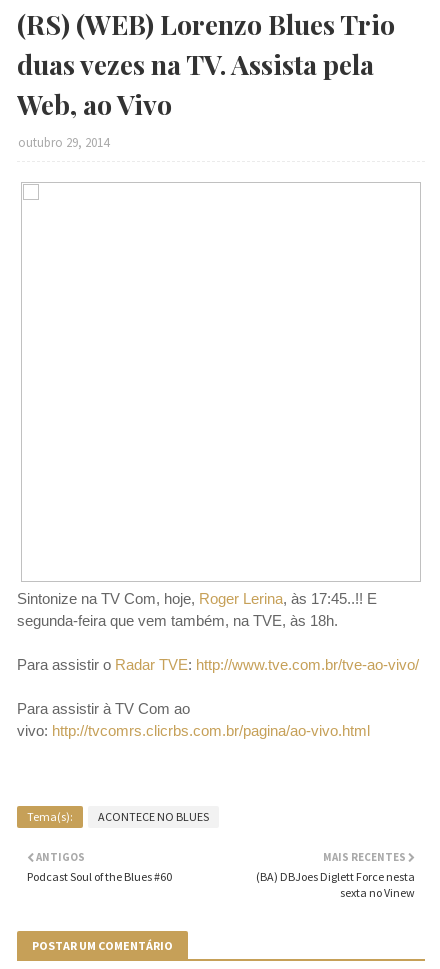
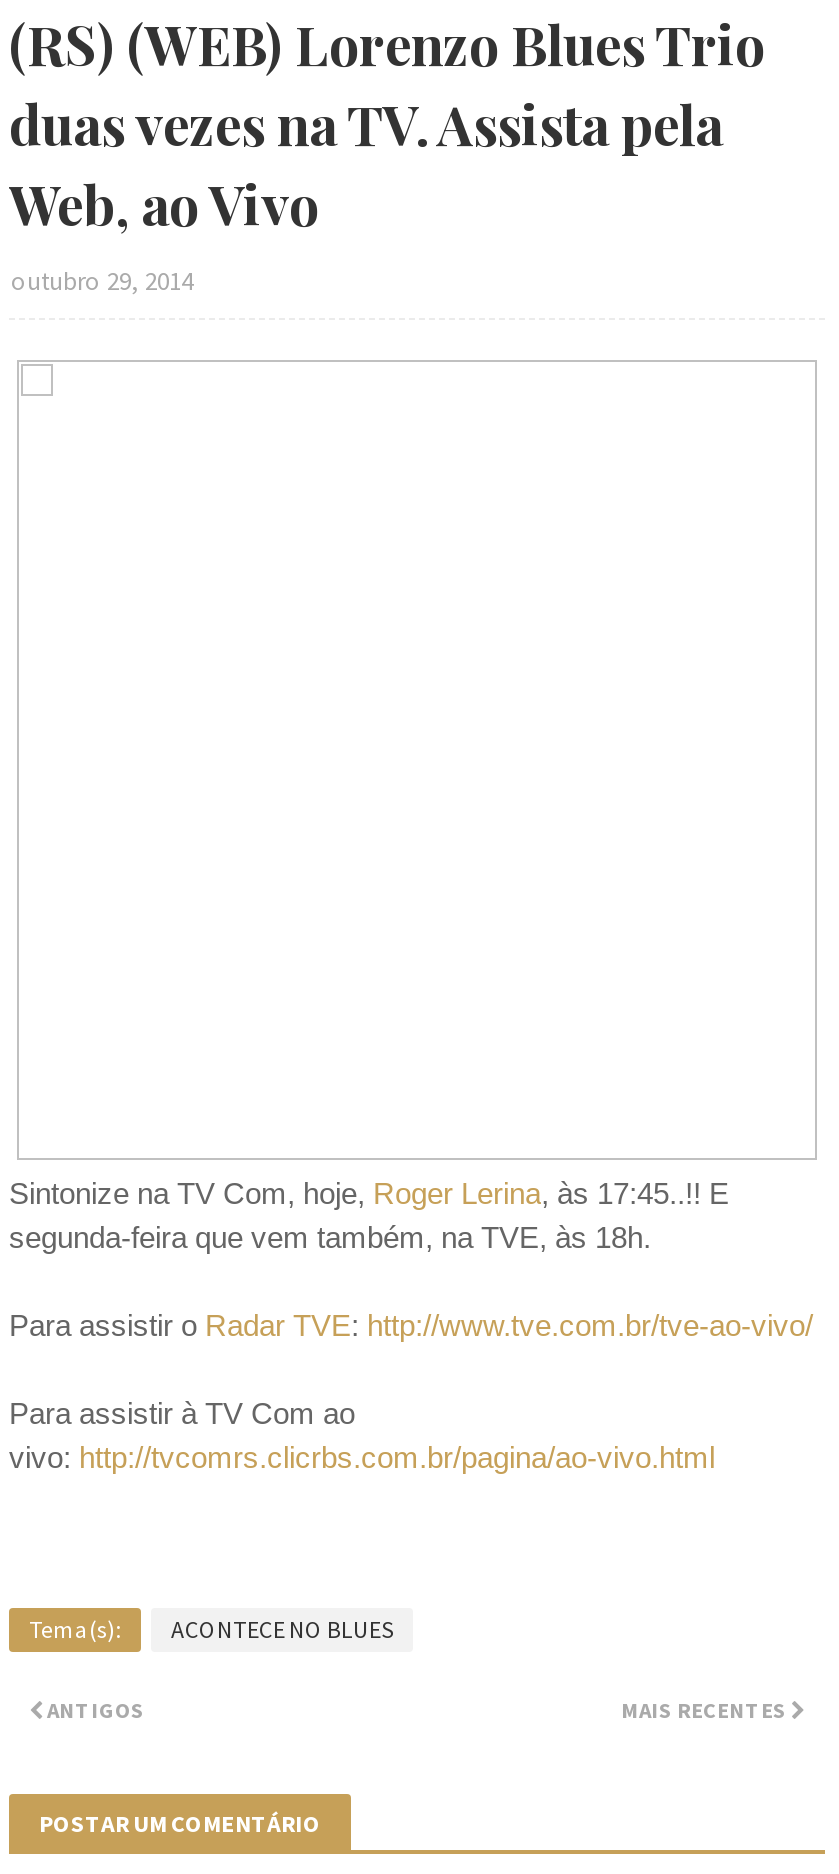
- Podcast Soul of the Blues #60

- (BA) DBJoes Diglett Force nesta
- sexta no Vinew
